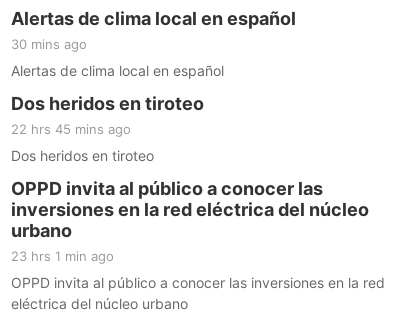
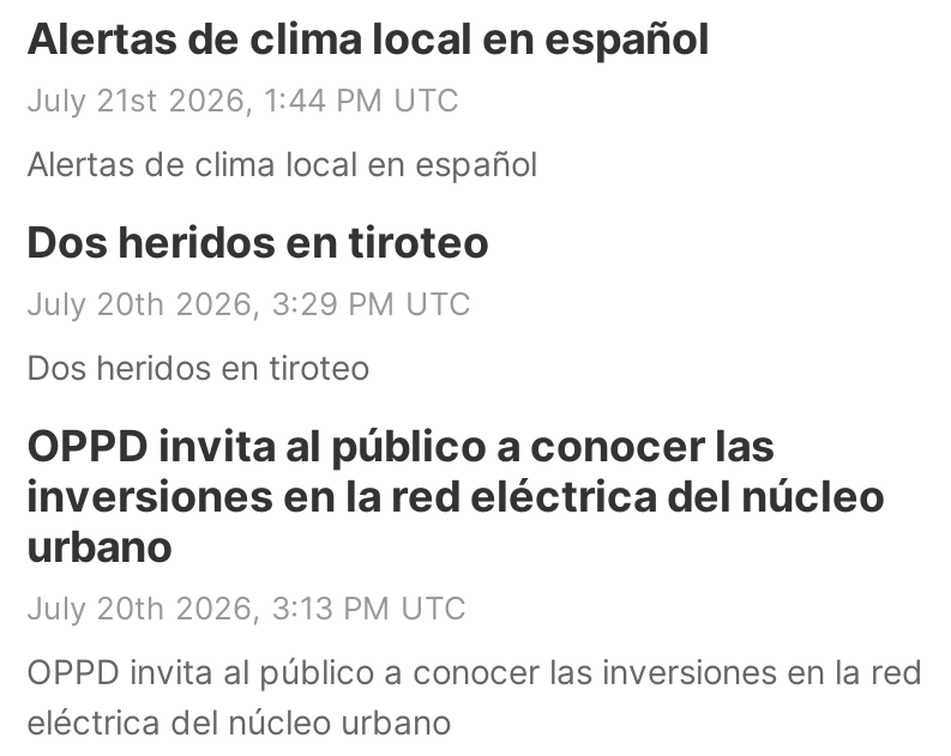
- 30 mins ago
+ July 21st 2026, 1:44 PM UTC

- 22 hrs 45 mins ago
+ July 20th 2026, 3:29 PM UTC

- 23 hrs 1 min ago
+ July 20th 2026, 3:13 PM UTC
